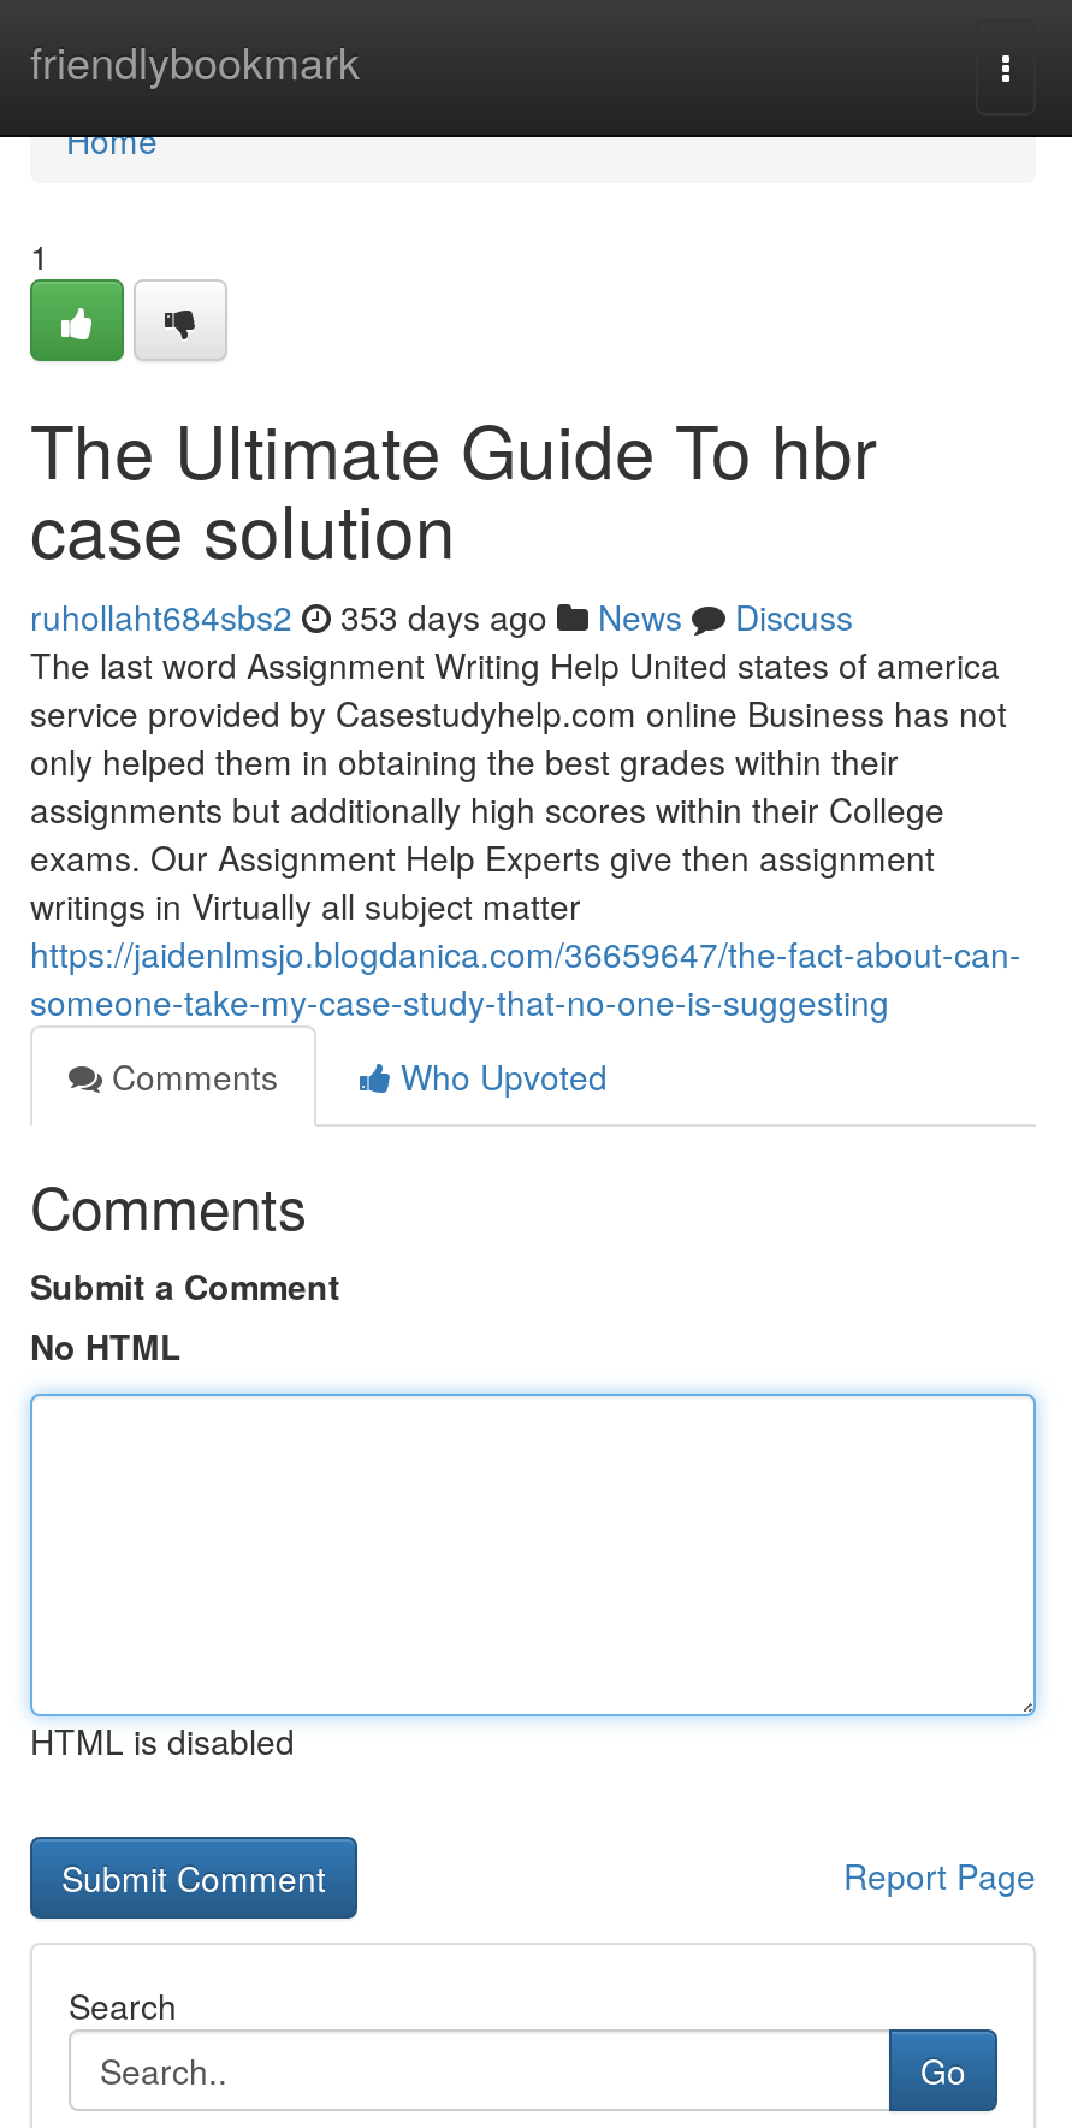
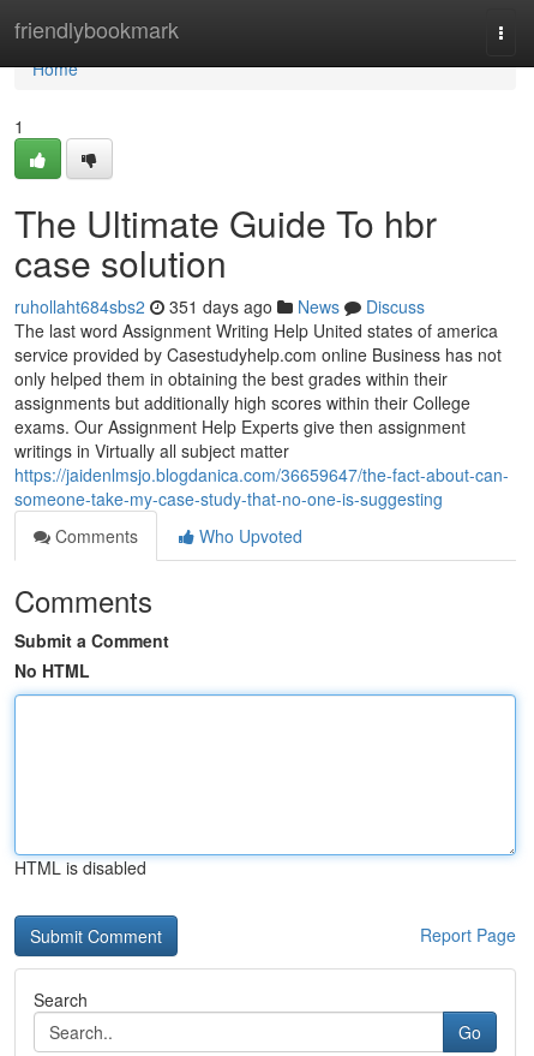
- ruhollaht684sbs2 353 days ago News Discuss
+ ruhollaht684sbs2 351 days ago News Discuss
